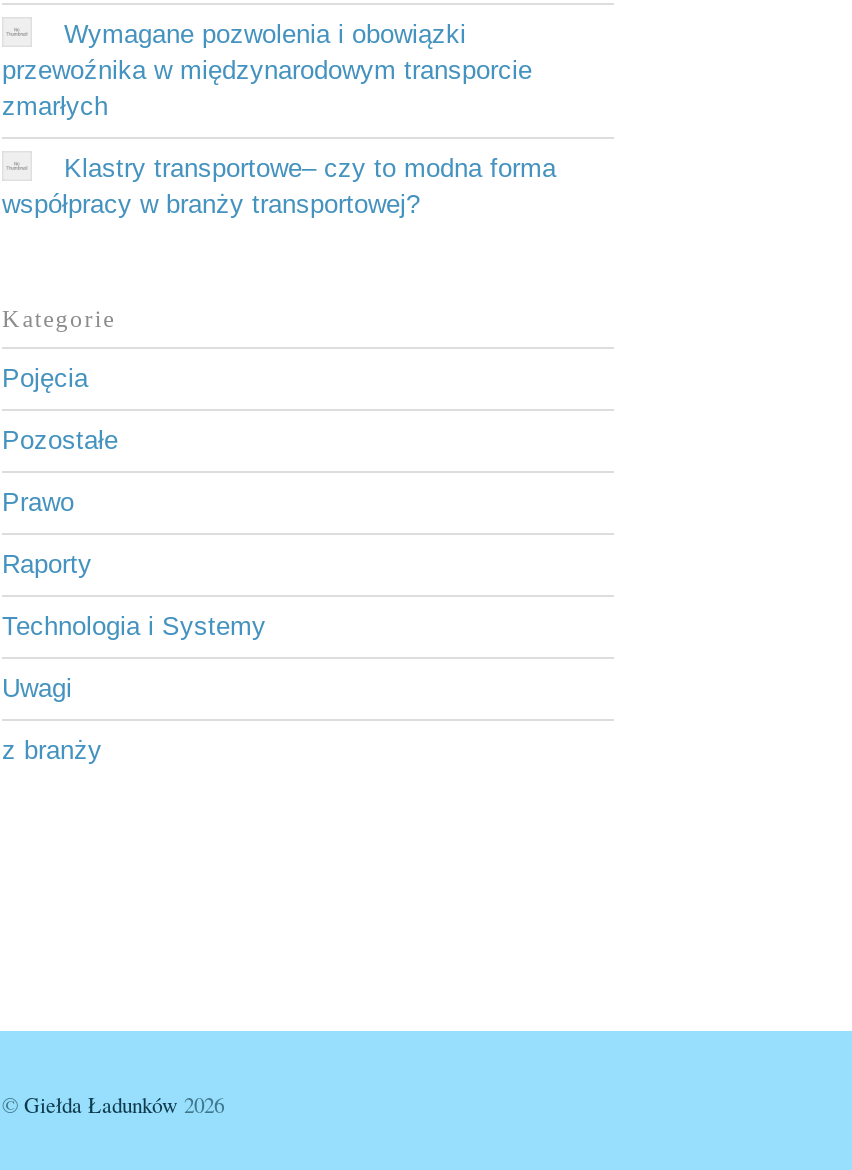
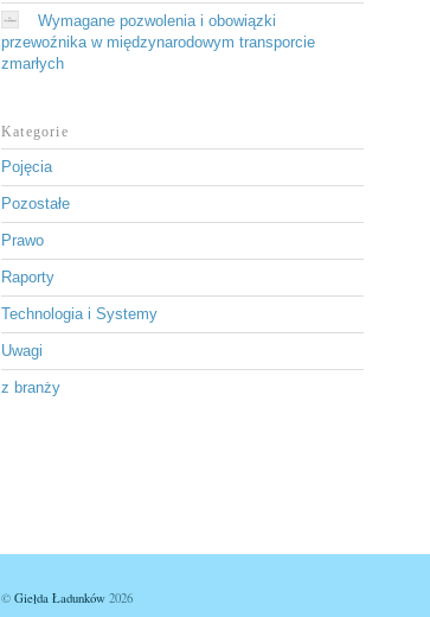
- Klastry transportowe– czy to modna forma
- współpracy w branży transportowej?
